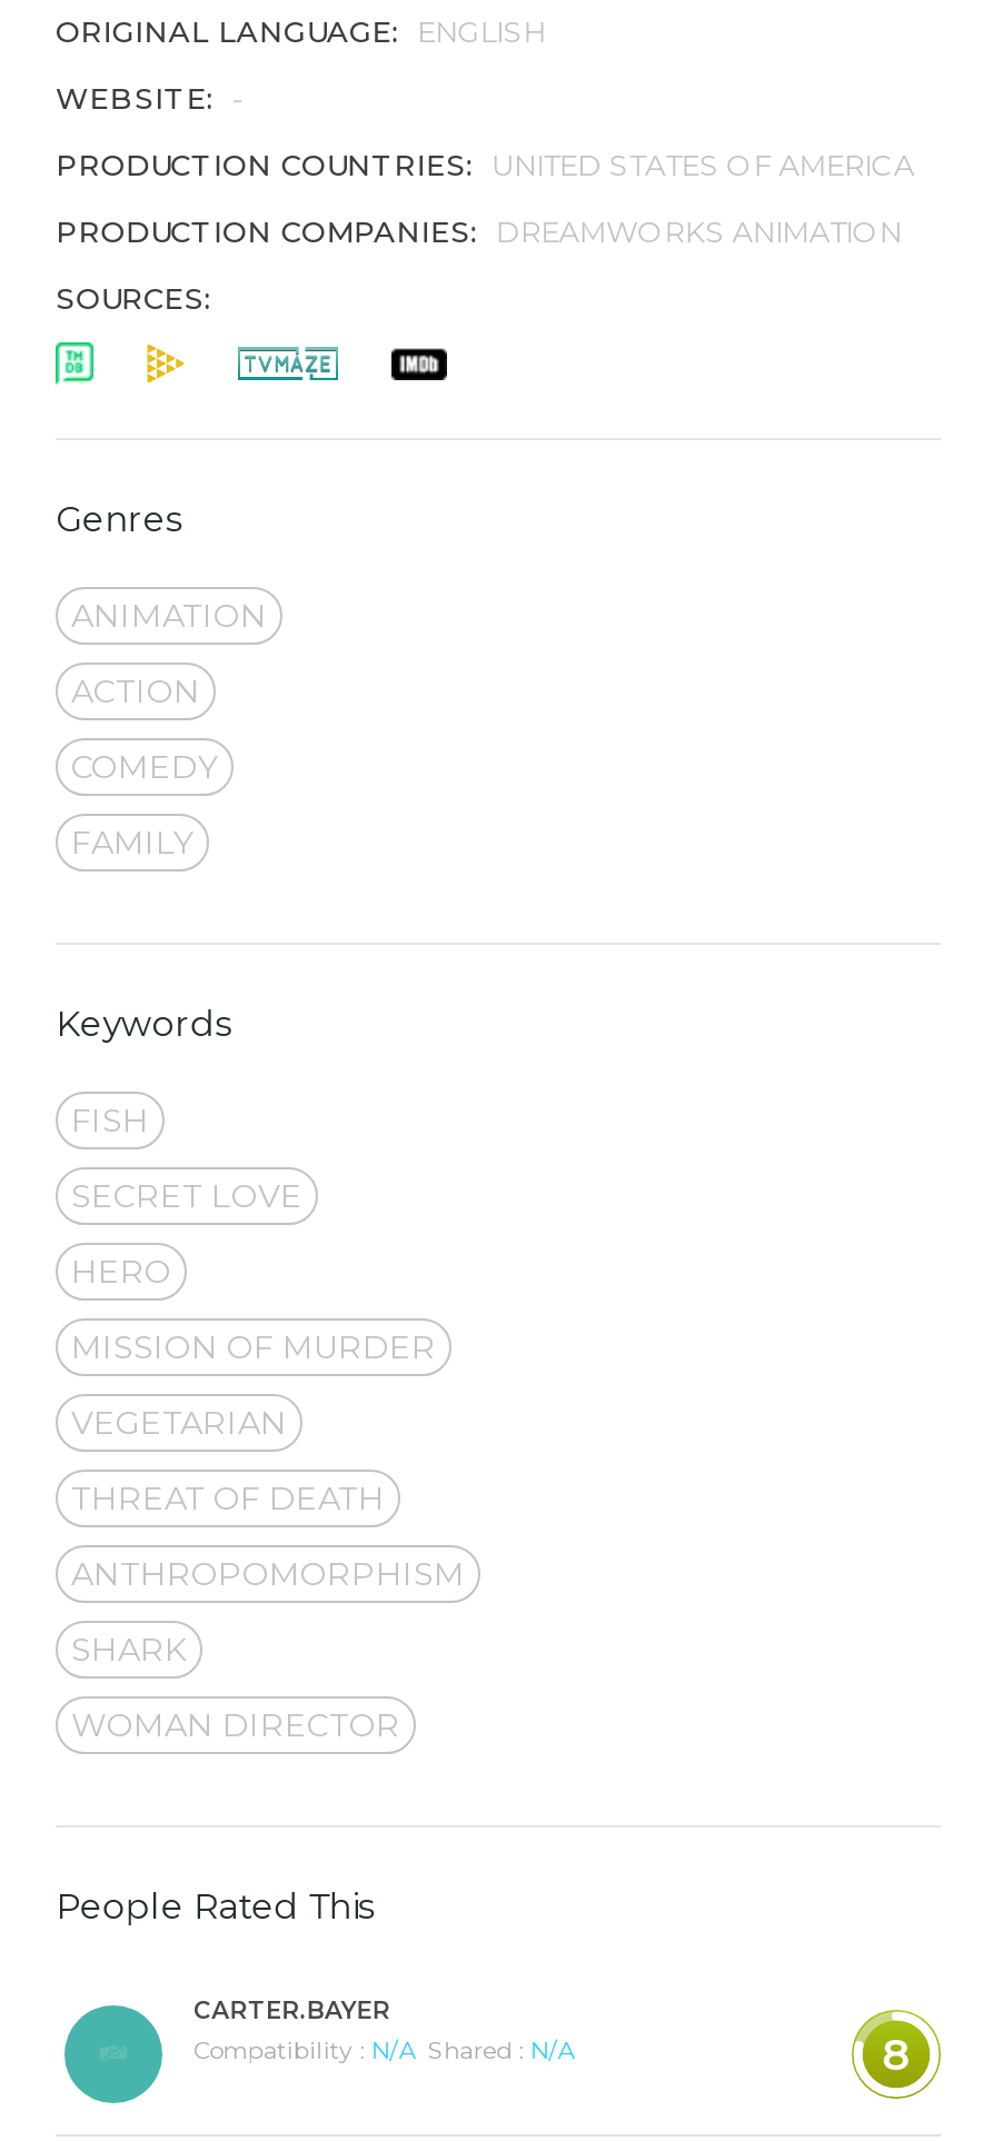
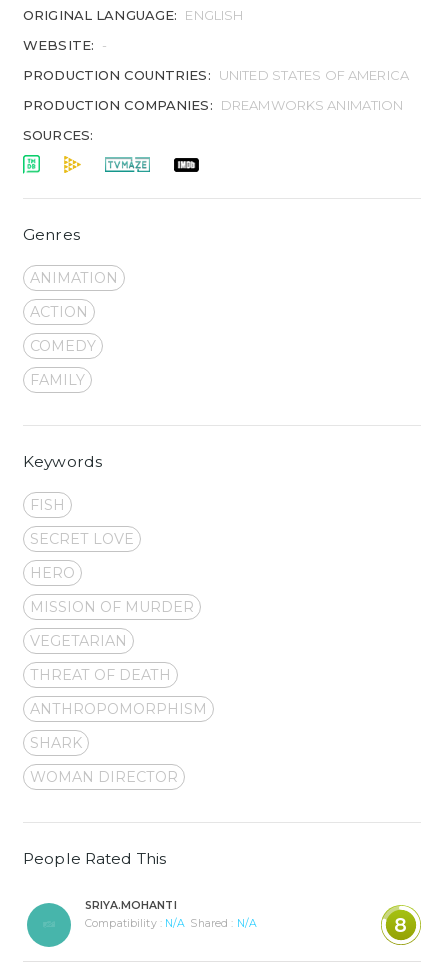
- CARTER.BAYER
+ SRIYA.MOHANTI
